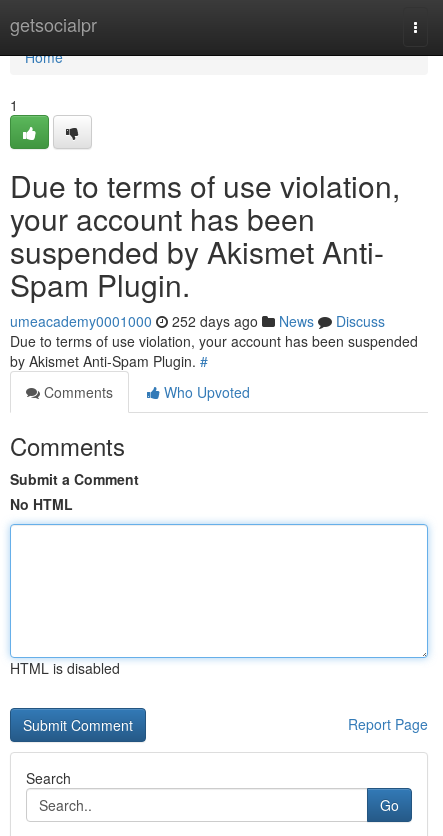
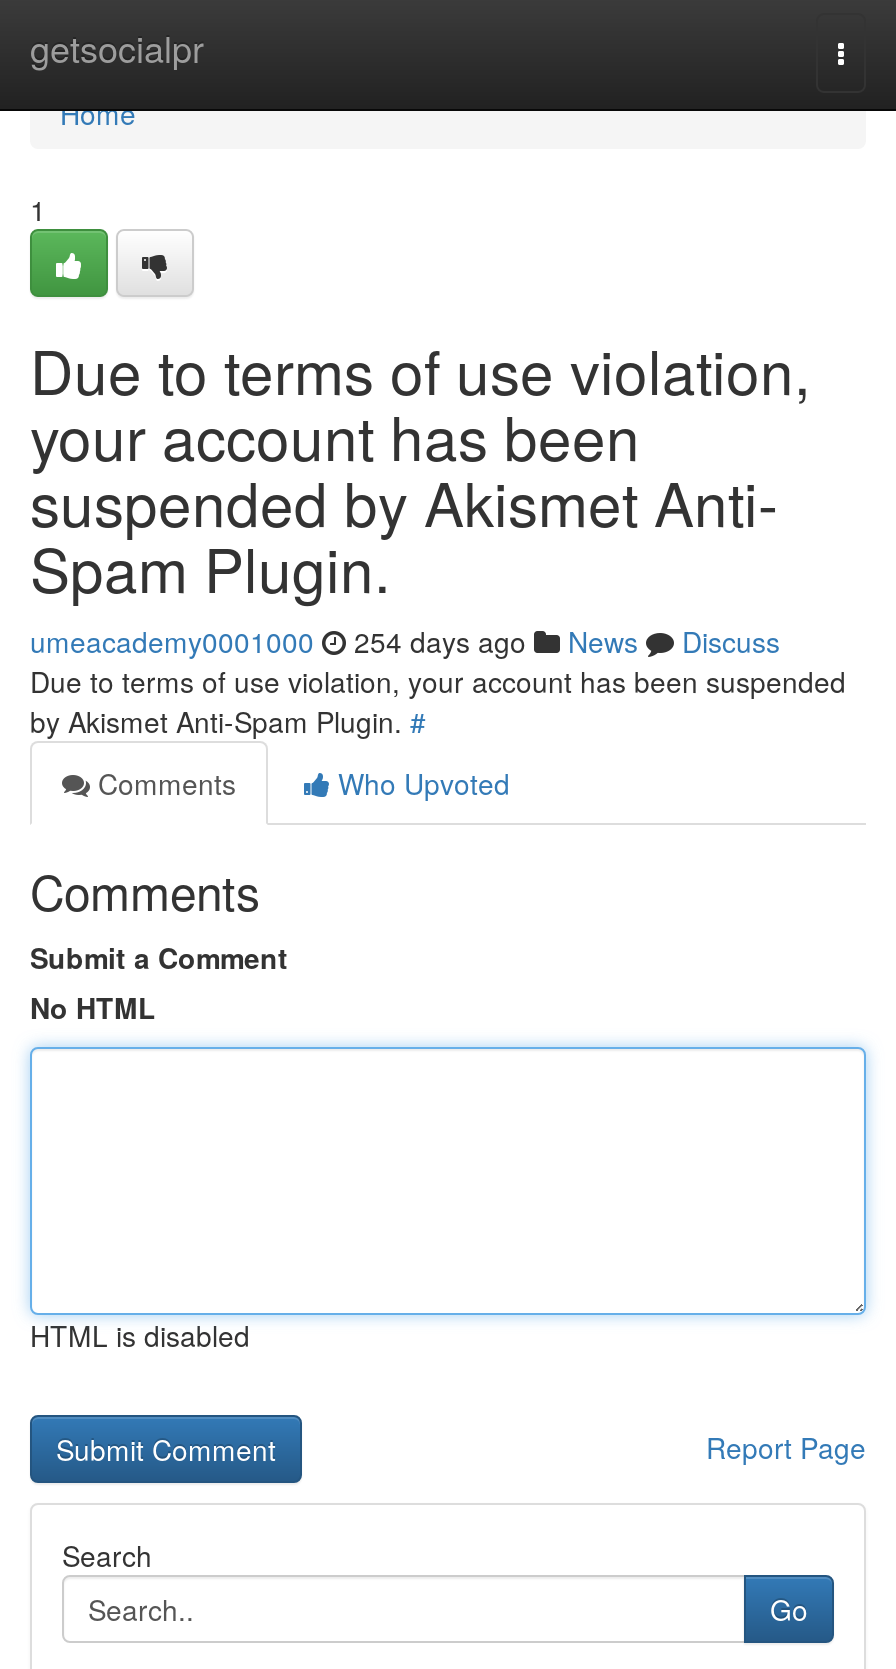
- umeacademy0001000 252 days ago News Discuss
+ umeacademy0001000 254 days ago News Discuss
